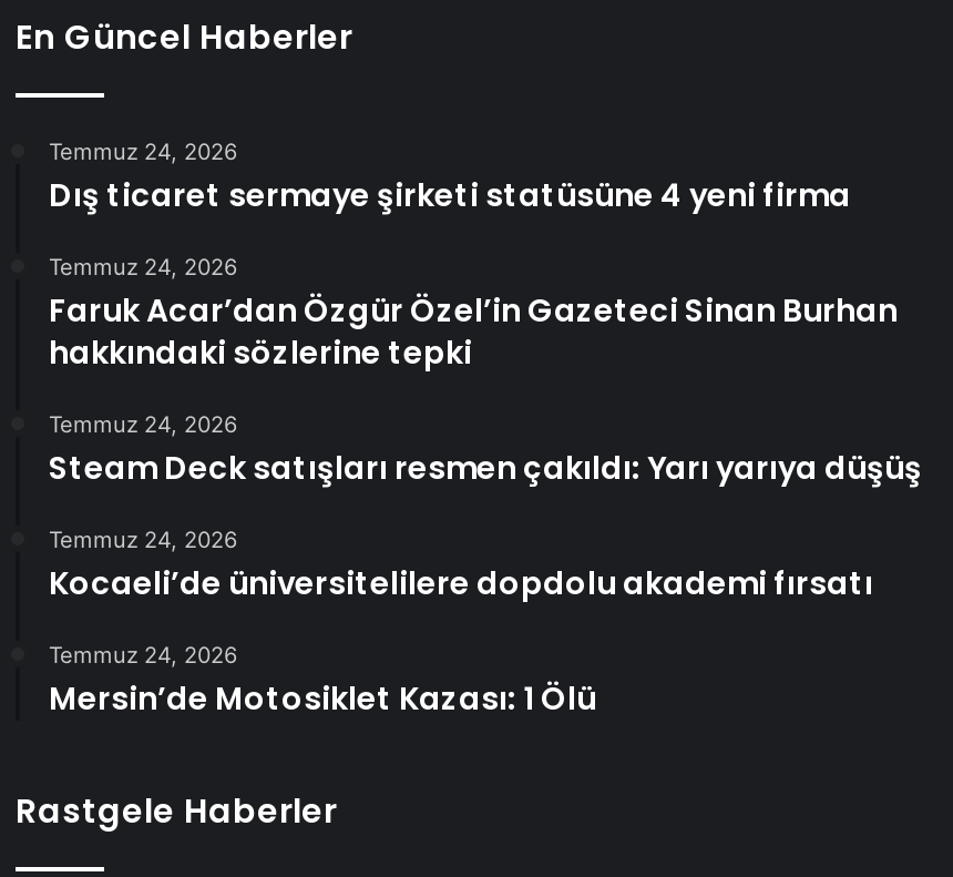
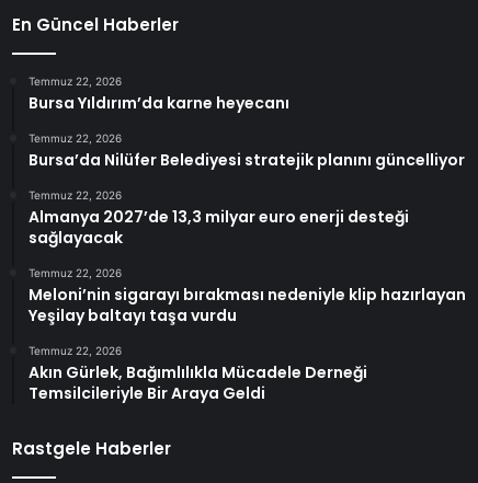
- Temmuz 24, 2026
- Dış ticaret sermaye şirketi statüsüne 4 yeni firma
+ Temmuz 22, 2026
+ Bursa Yıldırım’da karne heyecanı

- Temmuz 24, 2026
- Faruk Acar’dan Özgür Özel’in Gazeteci Sinan Burhan
- hakkındaki sözlerine tepki
+ Temmuz 22, 2026
+ Bursa’da Nilüfer Belediyesi stratejik planını güncelliyor

- Temmuz 24, 2026
- Steam Deck satışları resmen çakıldı: Yarı yarıya düşüş
+ Temmuz 22, 2026
+ Almanya 2027’de 13,3 milyar euro enerji desteği
+ sağlayacak

- Temmuz 24, 2026
- Kocaeli’de üniversitelilere dopdolu akademi fırsatı
+ Temmuz 22, 2026
+ Meloni’nin sigarayı bırakması nedeniyle klip hazırlayan
+ Yeşilay baltayı taşa vurdu

- Temmuz 24, 2026
- Mersin’de Motosiklet Kazası: 1 Ölü
+ Temmuz 22, 2026
+ Akın Gürlek, Bağımlılıkla Mücadele Derneği
+ Temsilcileriyle Bir Araya Geldi
